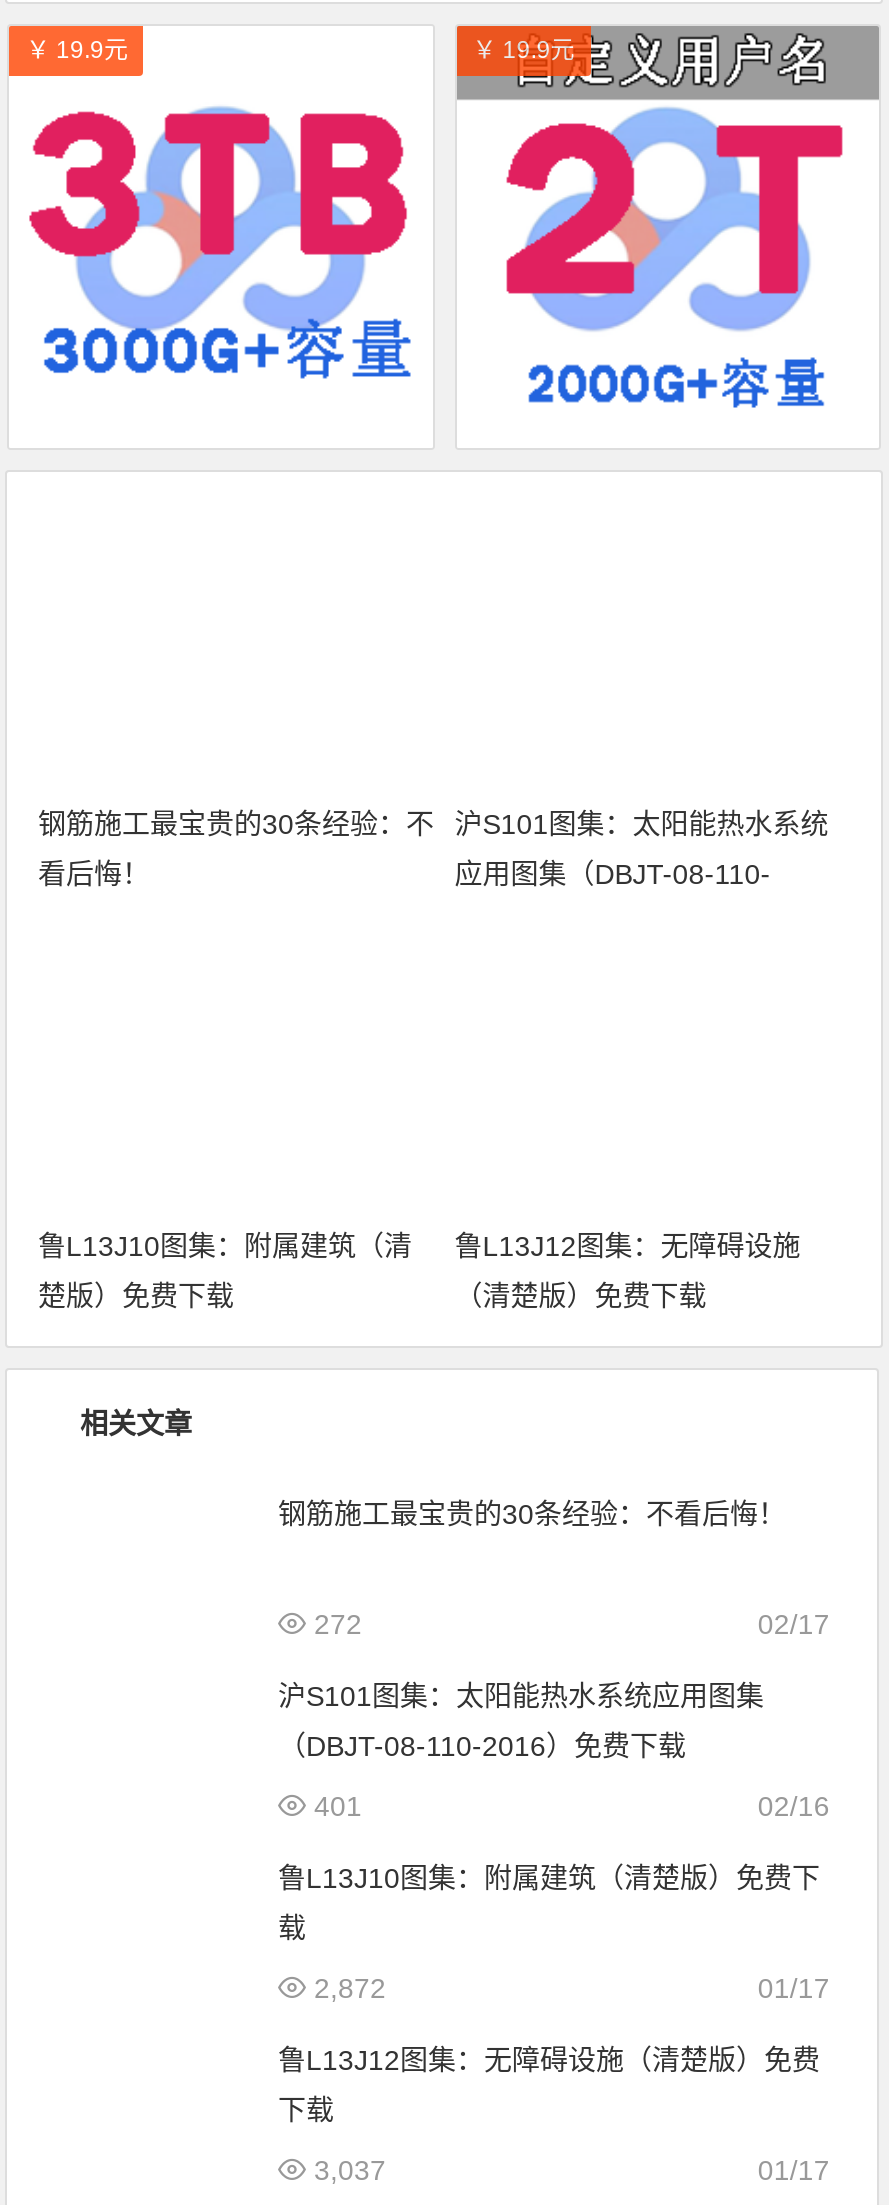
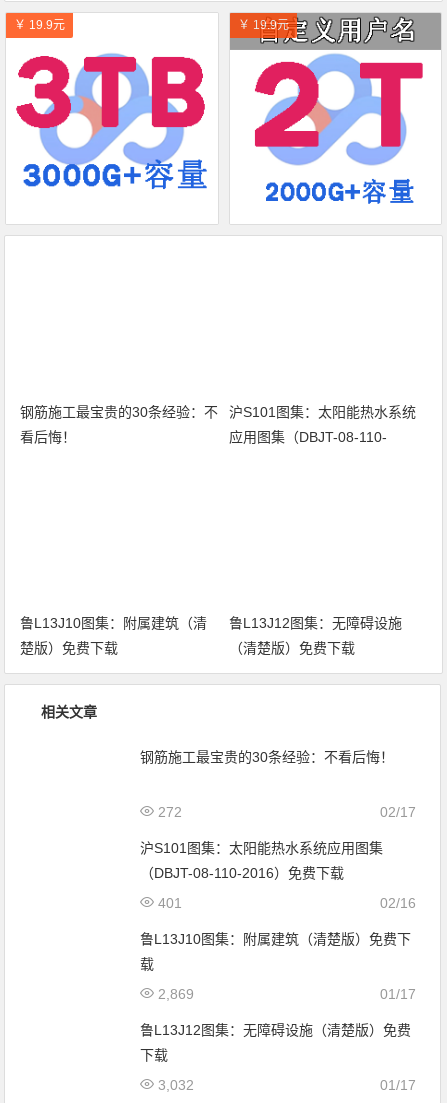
- 2,872
+ 2,869

- 3,037
+ 3,032
